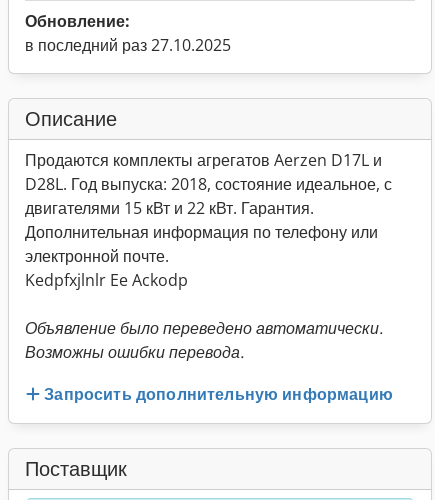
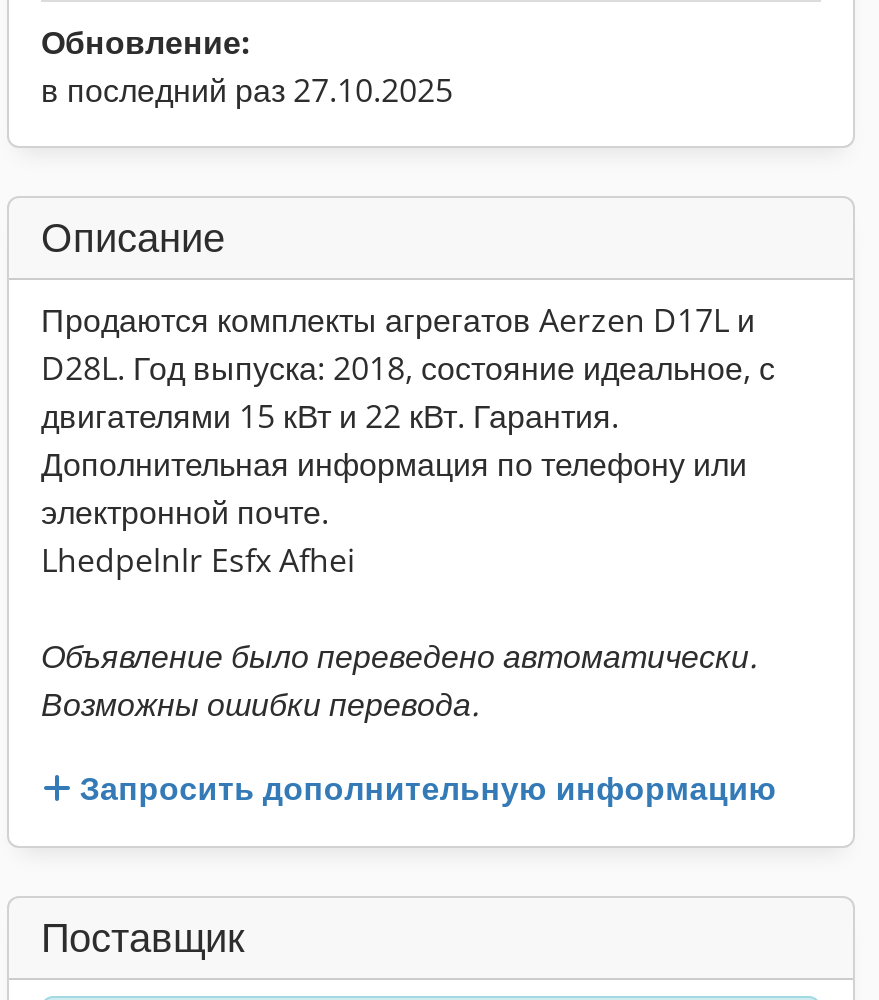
- Kedpfxjlnlr Ee Ackodp
+ Lhedpelnlr Esfx Afhei
